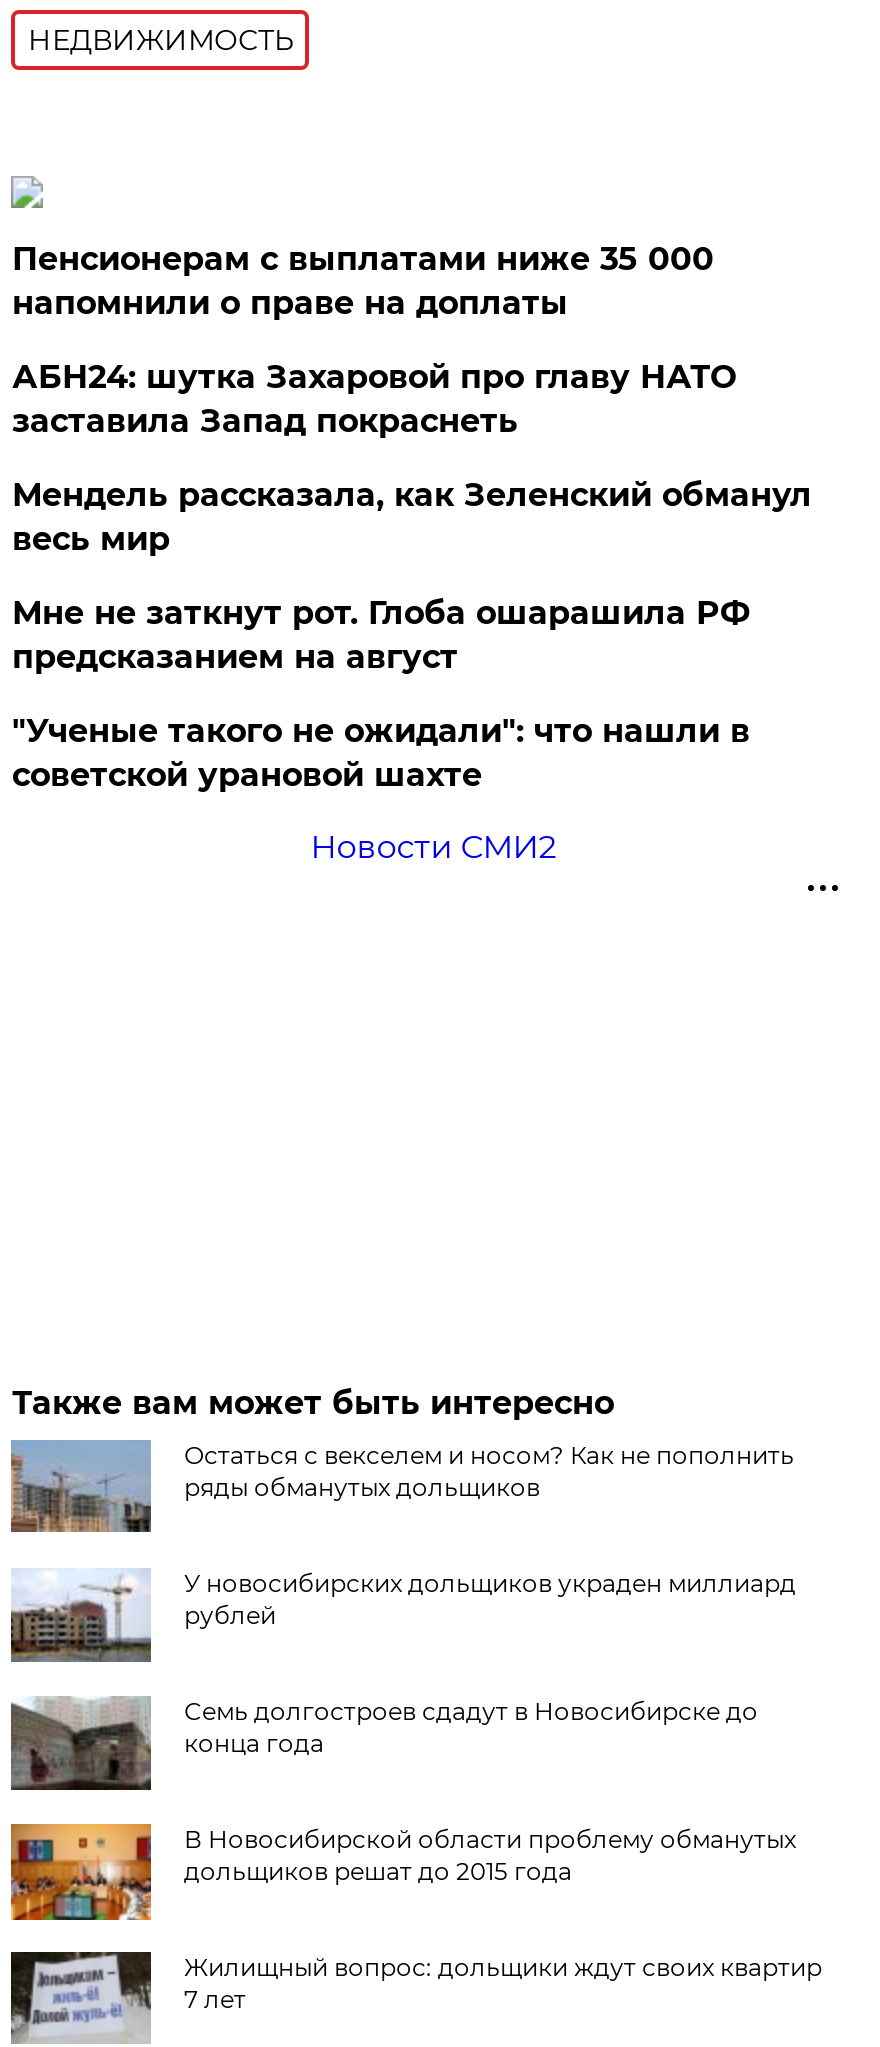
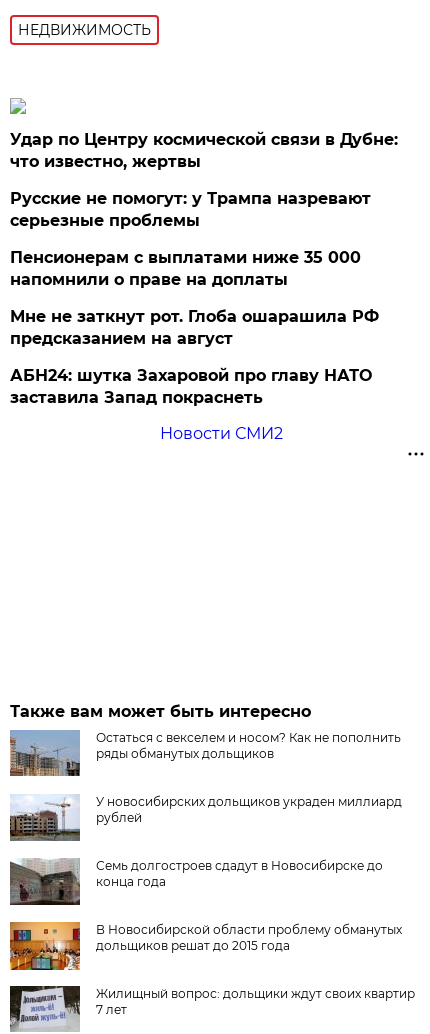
+ Удар по Центру космической связи в Дубне:
+ что известно, жертвы
+ Русские не помогут: у Трампа назревают
+ серьезные проблемы

moved down: Пенсионерам с выплатами ниже 35 000 | напомнили о праве на доплаты

moved down: АБН24: шутка Захаровой про главу НАТО | заставила Запад покраснеть

- Мендель рассказала, как Зеленский обманул
- весь мир

- "Ученые такого не ожидали": что нашли в
- советской урановой шахте
